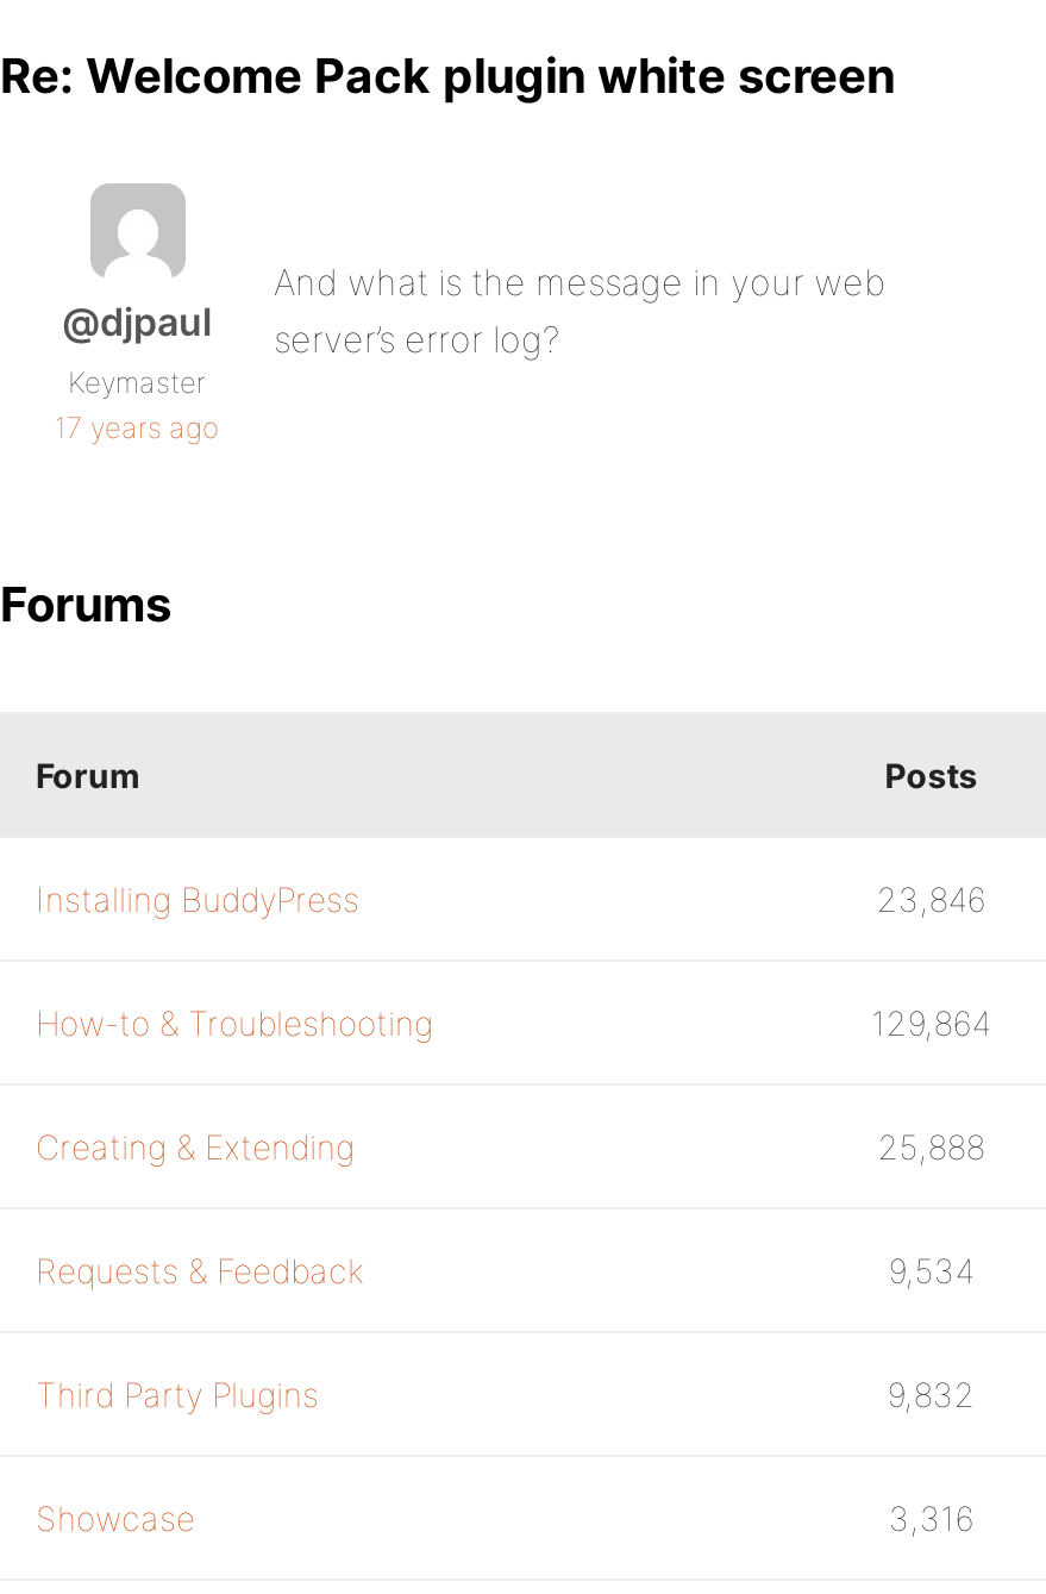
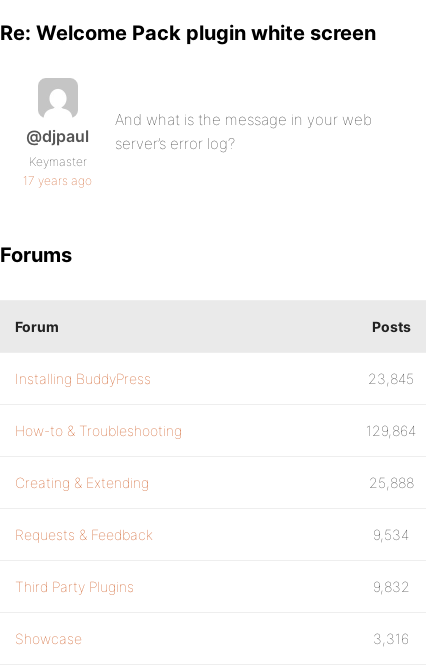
- 23,846
+ 23,845
